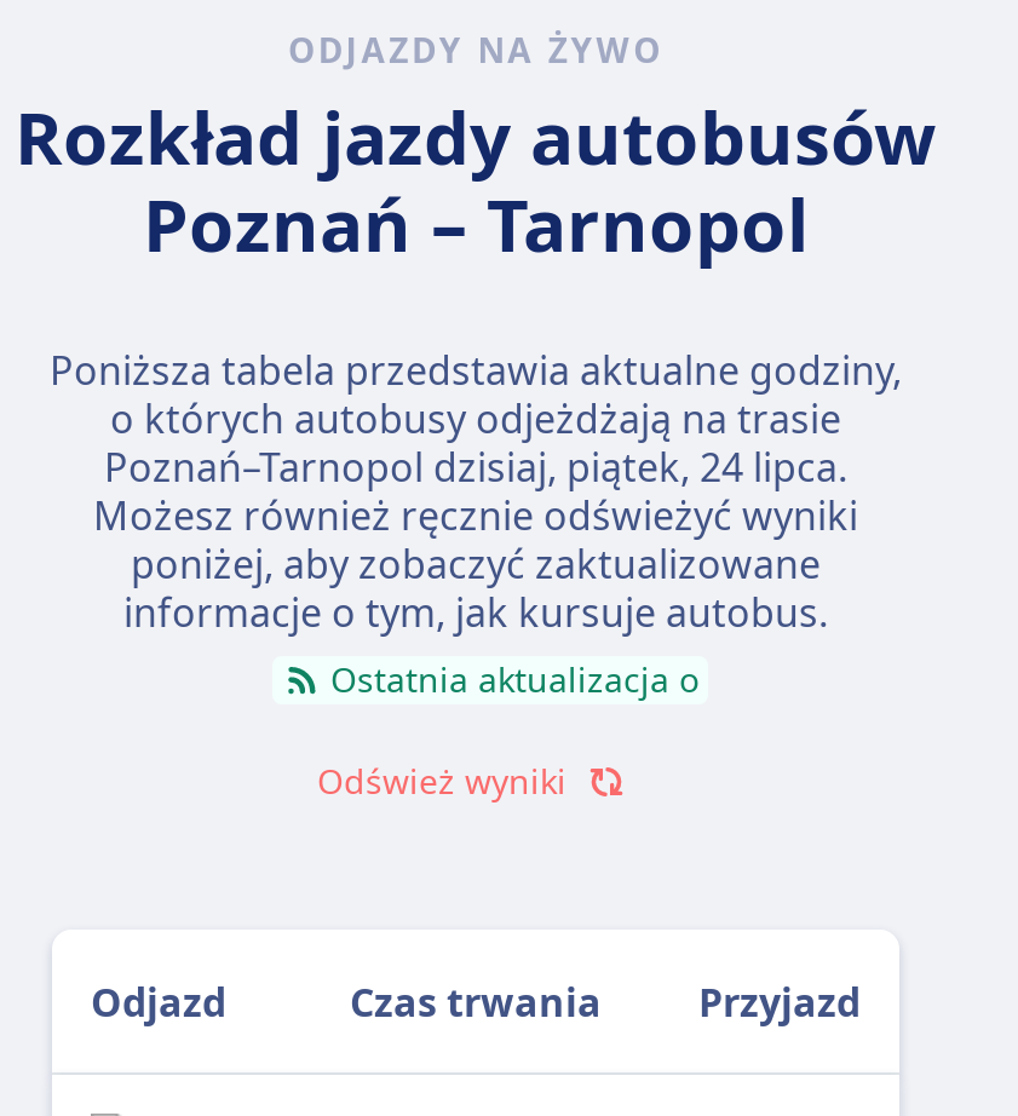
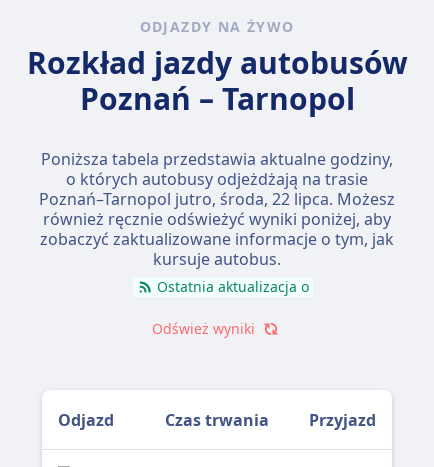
- Poznań–Tarnopol dzisiaj, piątek, 24 lipca.
- Możesz również ręcznie odświeżyć wyniki
- poniżej, aby zobaczyć zaktualizowane
- informacje o tym, jak kursuje autobus.
+ Poznań–Tarnopol jutro, środa, 22 lipca. Możesz
+ również ręcznie odświeżyć wyniki poniżej, aby
+ zobaczyć zaktualizowane informacje o tym, jak
+ kursuje autobus.
